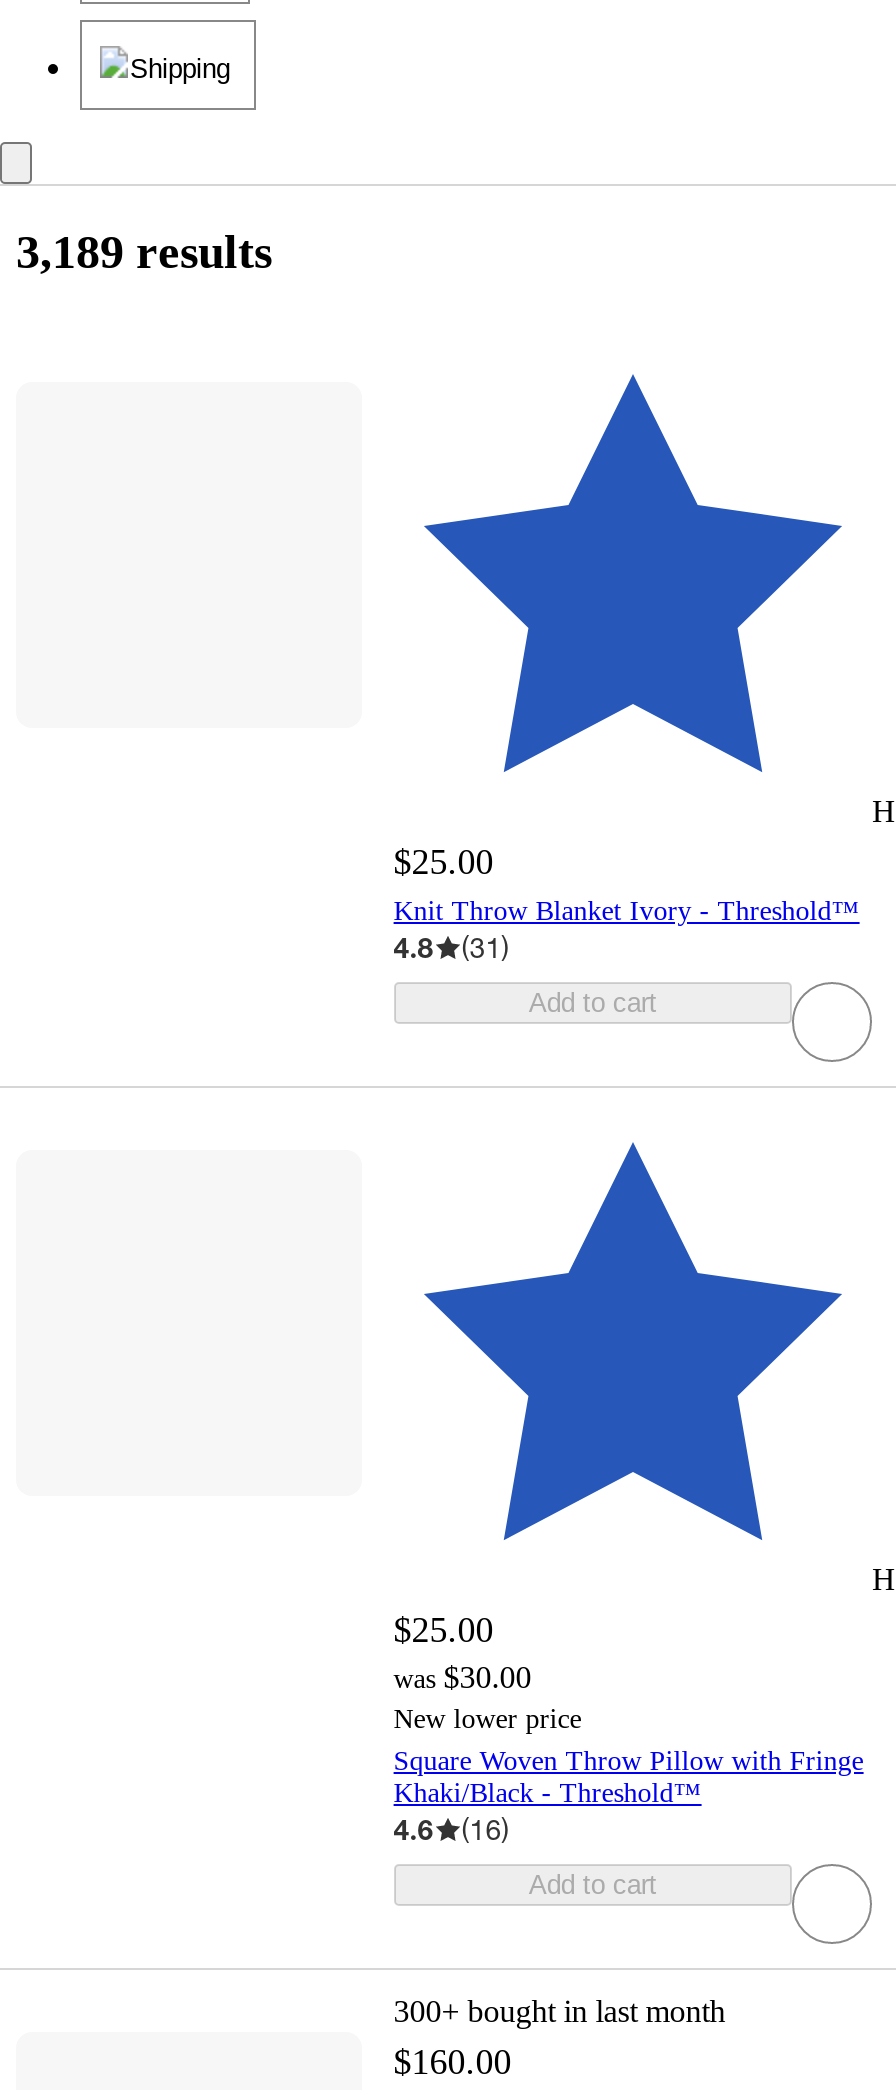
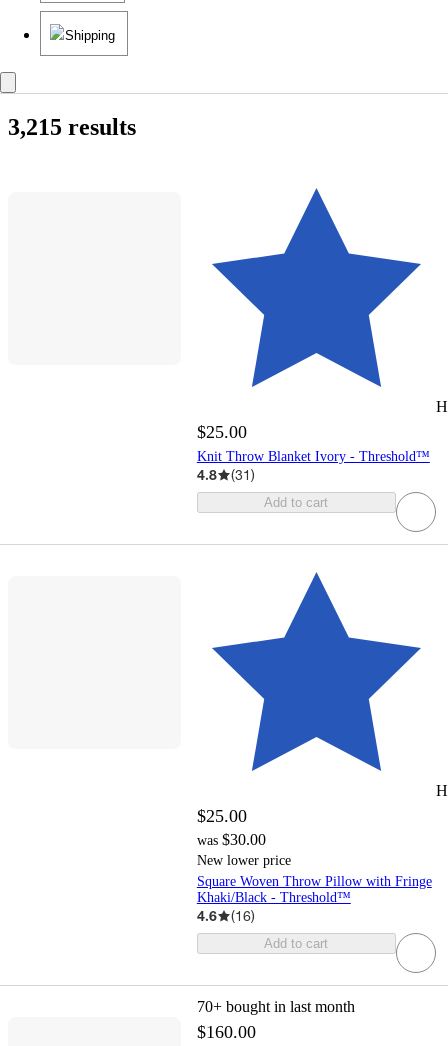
- 3,189 results
+ 3,215 results

- 300+ bought in last month
+ 70+ bought in last month
